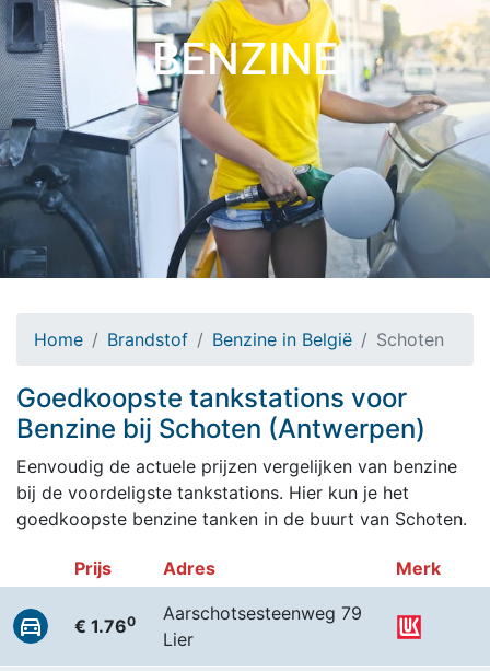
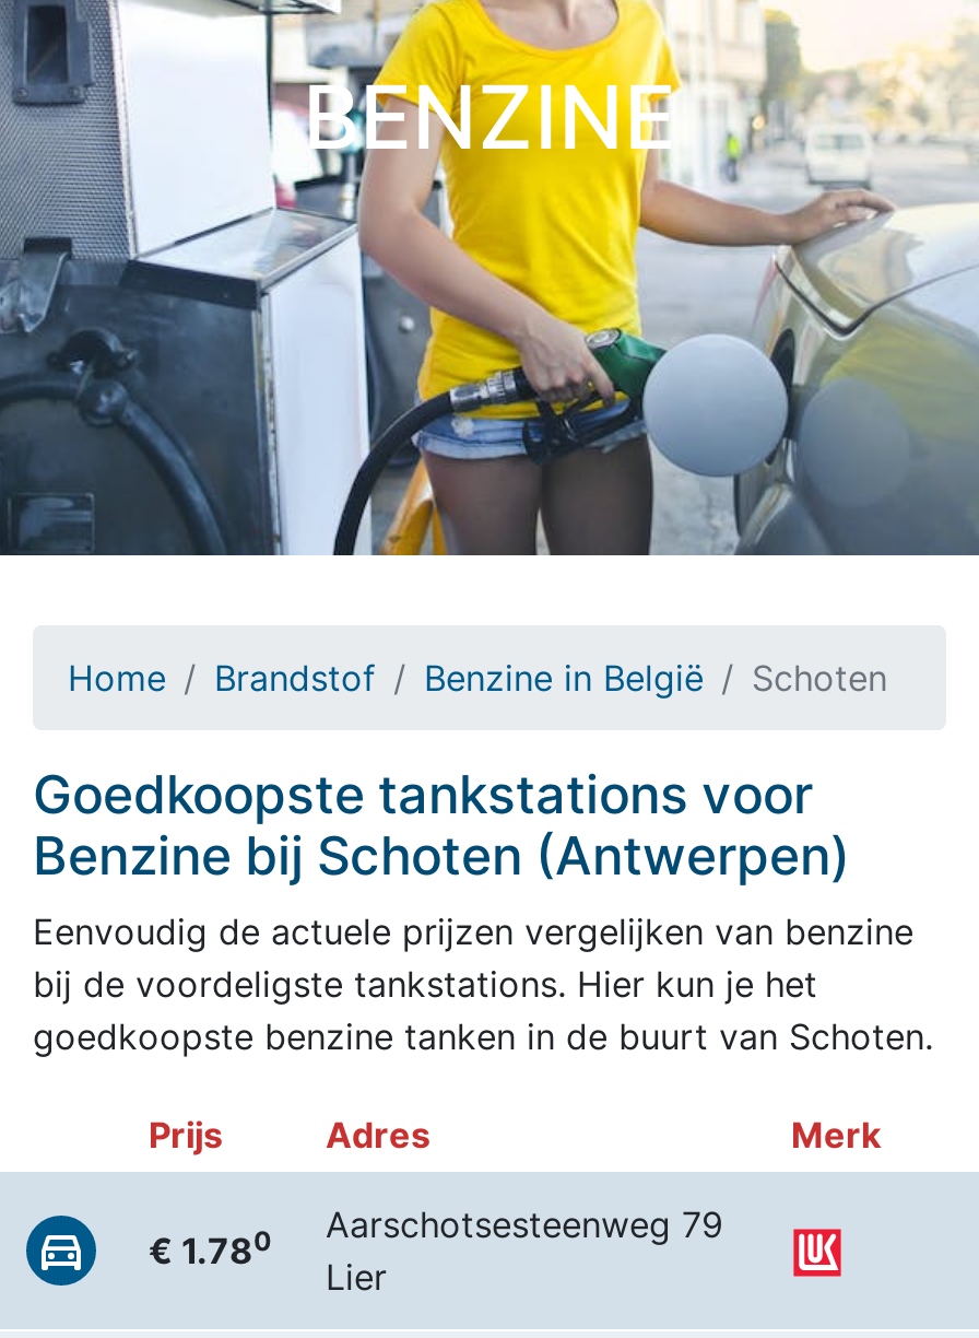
- € 1.760 Aarschotsesteenweg 79
+ € 1.780 Aarschotsesteenweg 79
